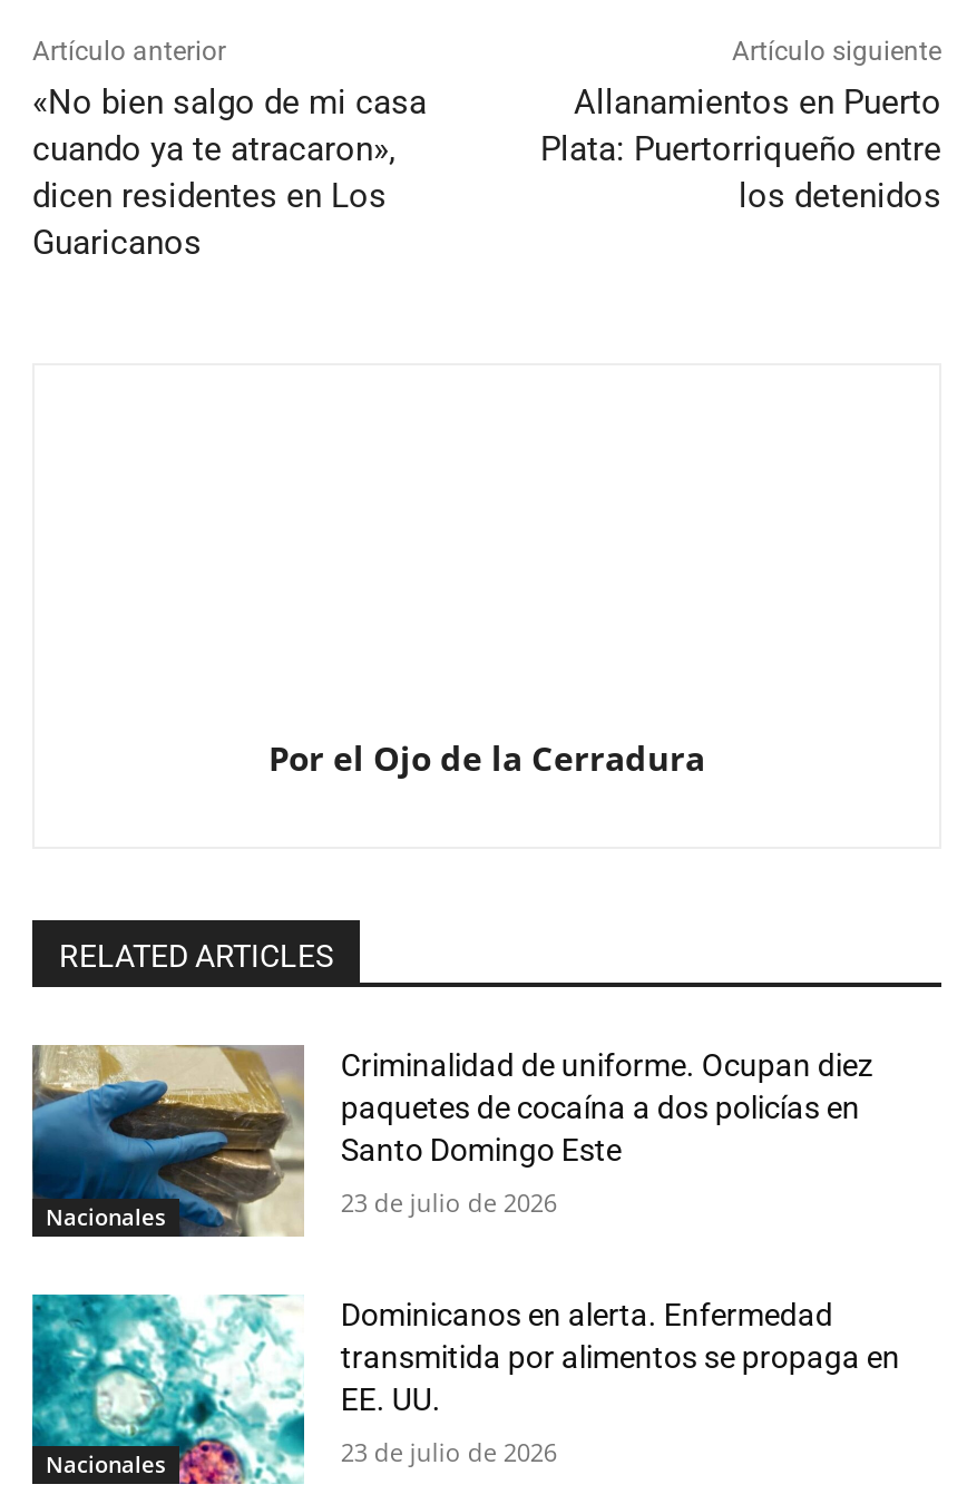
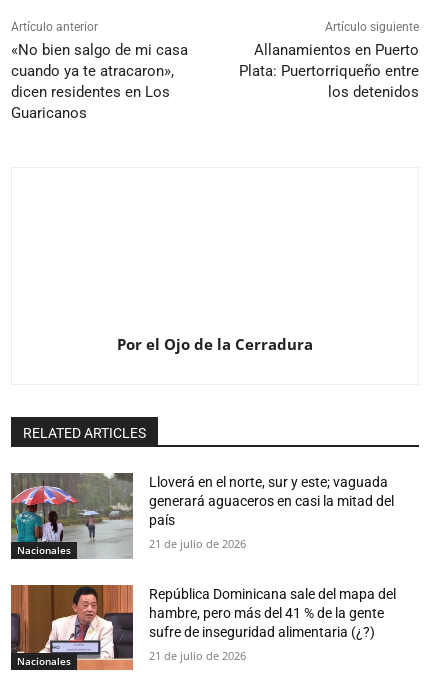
- [image]
- Criminalidad de uniforme. Ocupan diez
- paquetes de cocaína a dos policías en
- Santo Domingo Este
+ [image]
+ Lloverá en el norte, sur y este; vaguada
+ generará aguaceros en casi la mitad del
+ país

- 23 de julio de 2026
+ 21 de julio de 2026

- [image]
- Dominicanos en alerta. Enfermedad
- transmitida por alimentos se propaga en
- EE. UU.
+ [image]
+ República Dominicana sale del mapa del
+ hambre, pero más del 41 % de la gente
+ sufre de inseguridad alimentaria (¿?)

- 23 de julio de 2026
+ 21 de julio de 2026
